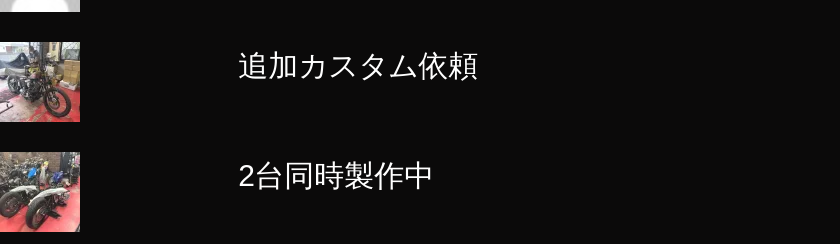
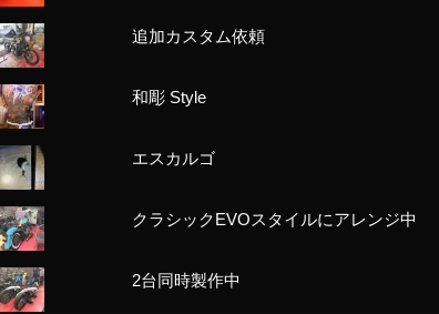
+ [image]

+ [image]

+ [image]

+ 和彫 Style
+ エスカルゴ
+ クラシックEVOスタイルにアレンジ中
